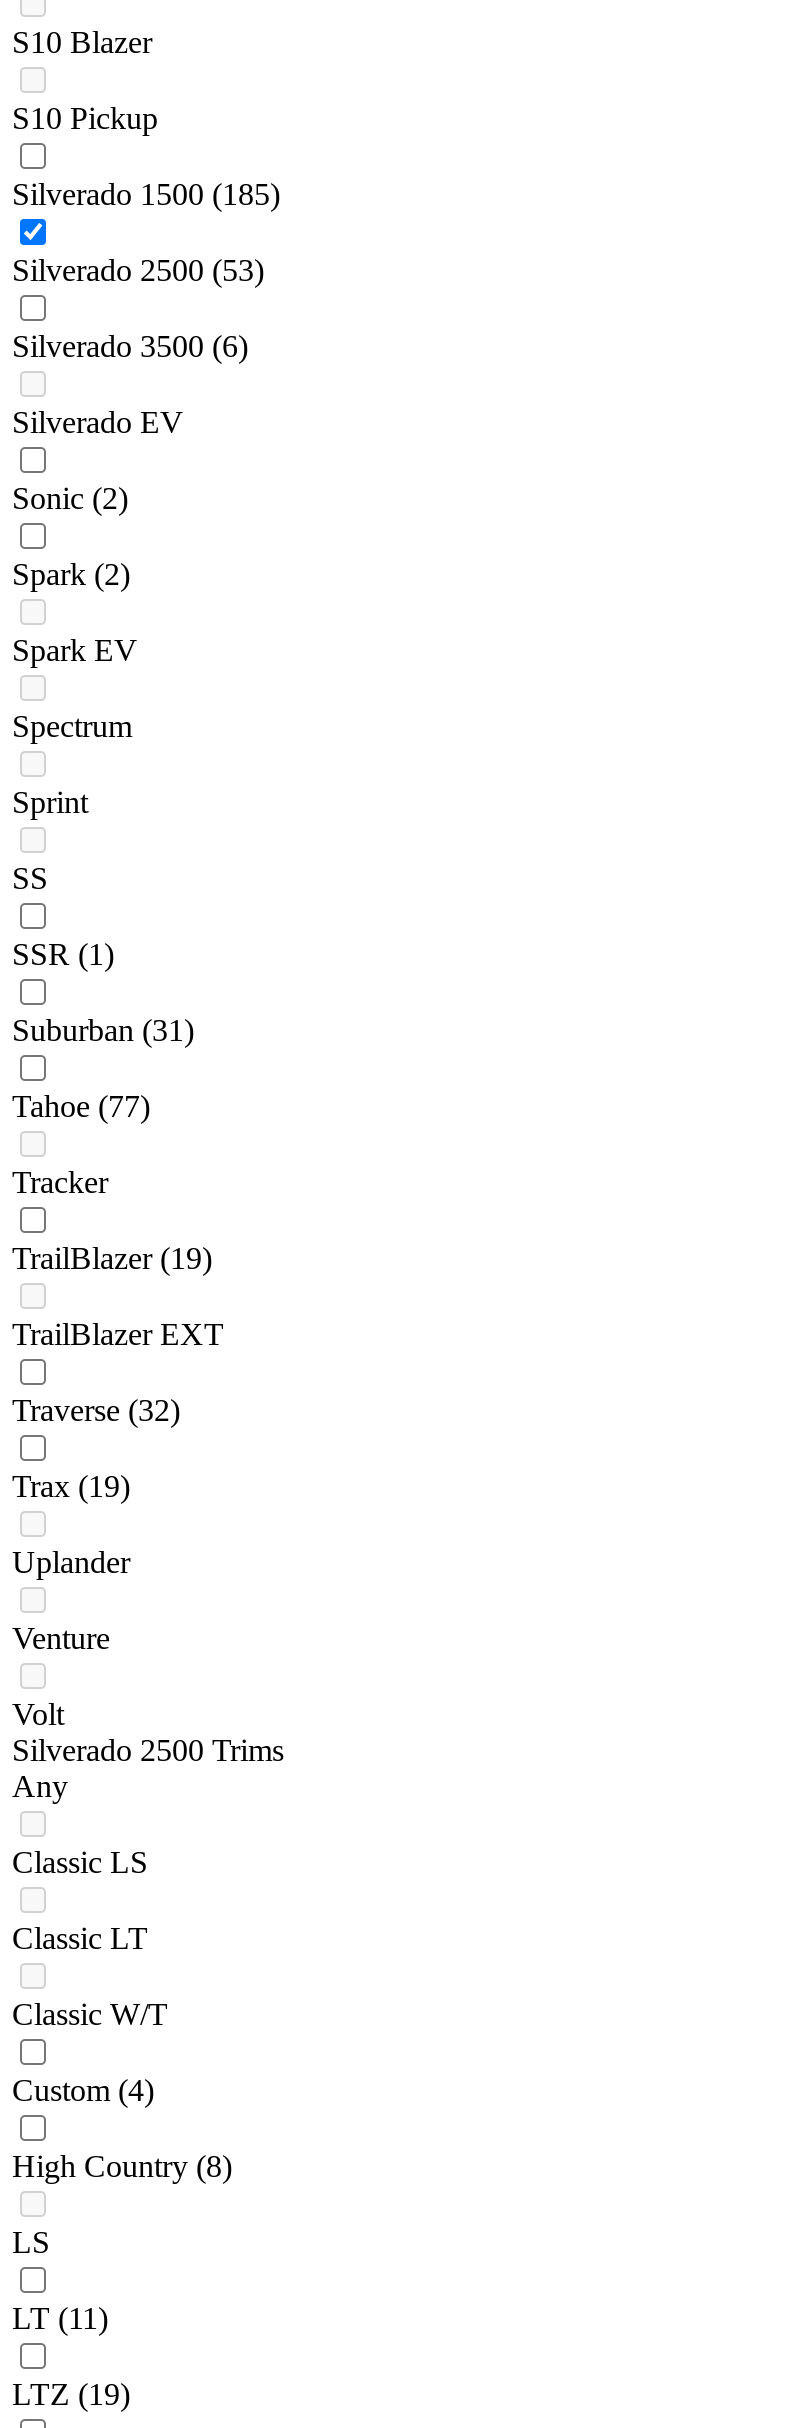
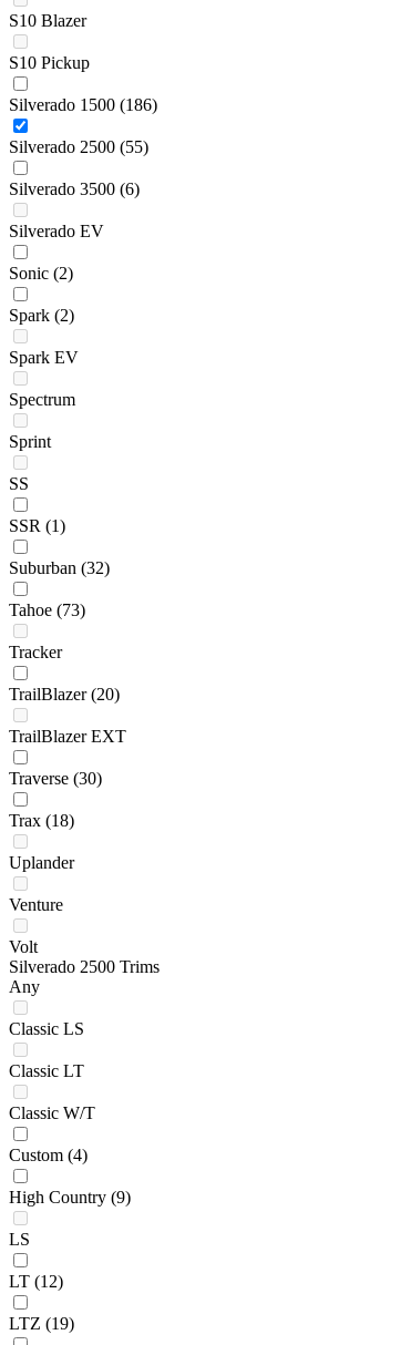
- Silverado 1500 (185)
+ Silverado 1500 (186)

- Silverado 2500 (53)
+ Silverado 2500 (55)

- Suburban (31)
+ Suburban (32)

- Tahoe (77)
+ Tahoe (73)

- TrailBlazer (19)
+ TrailBlazer (20)

- Traverse (32)
+ Traverse (30)

- Trax (19)
+ Trax (18)

- High Country (8)
+ High Country (9)

- LT (11)
+ LT (12)
